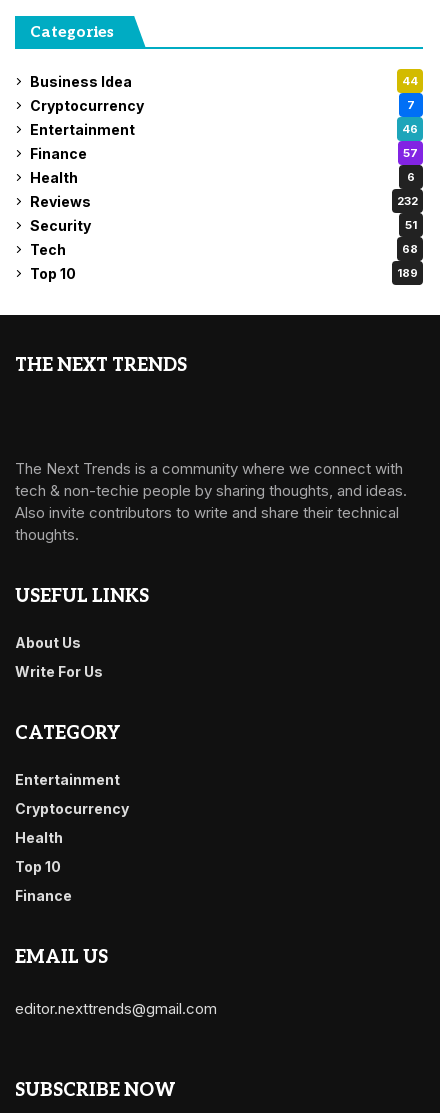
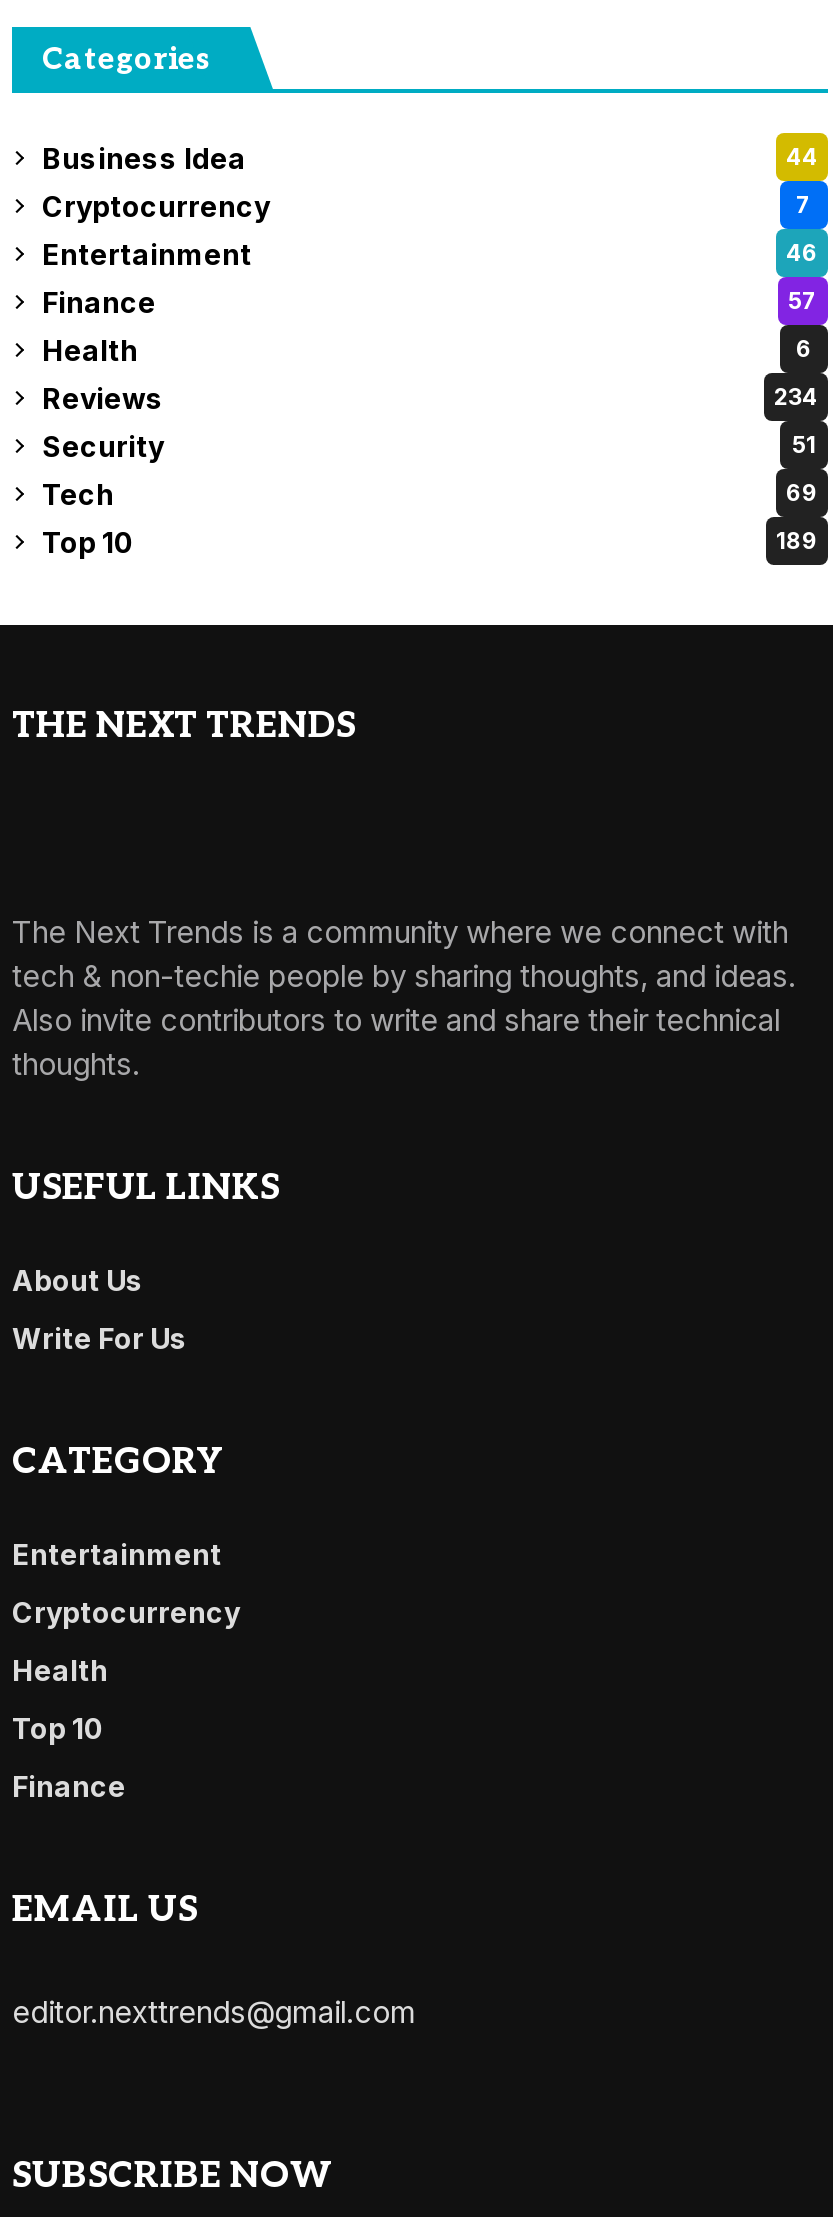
- 232
+ 234

- 68
+ 69
